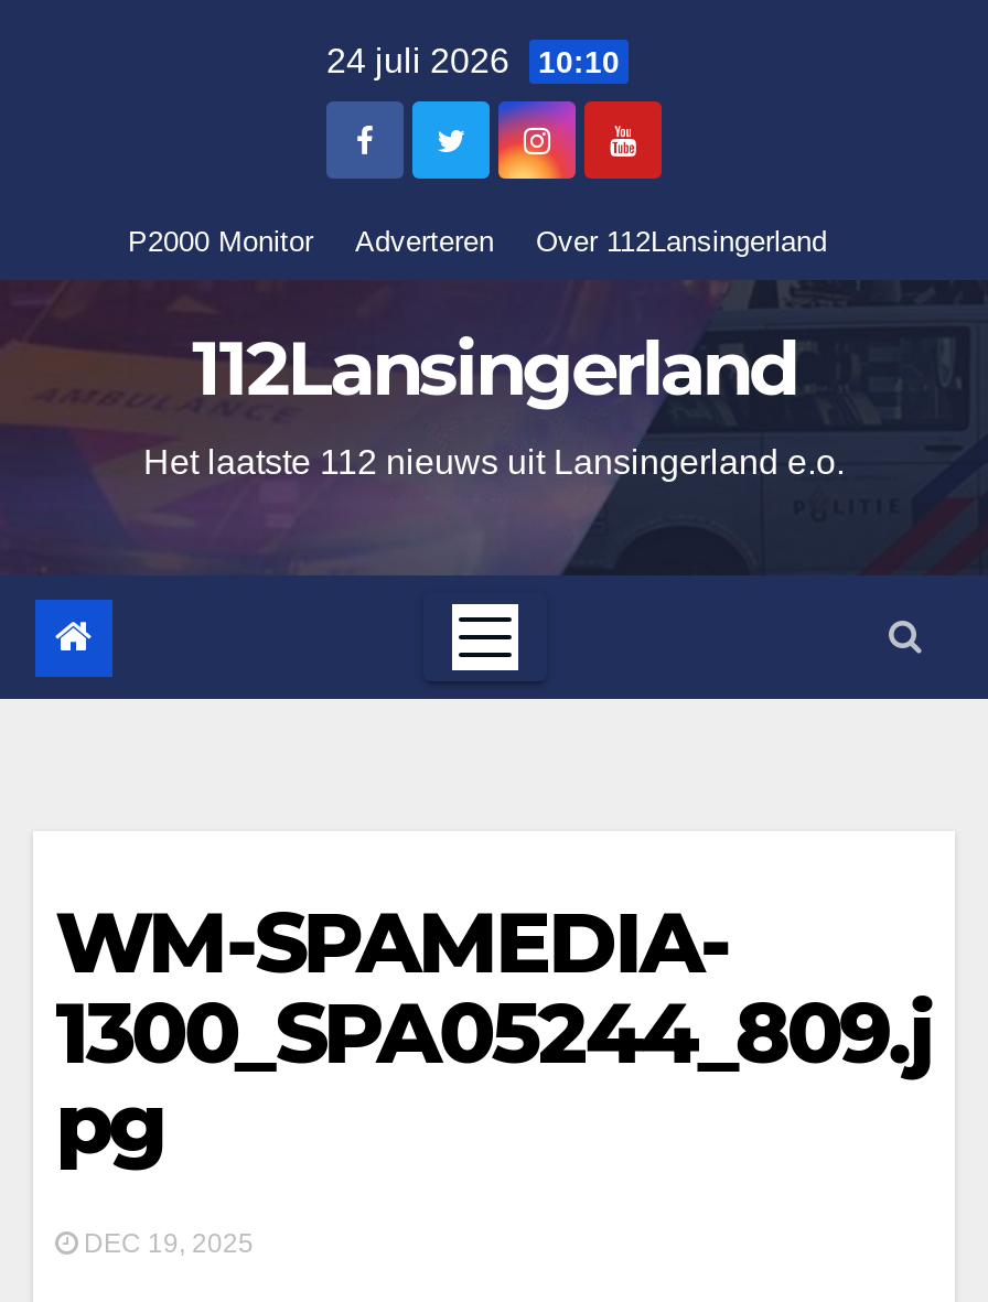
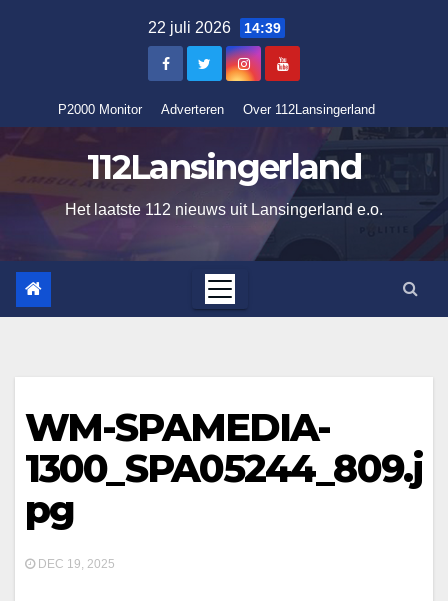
- 24 juli 2026 10:10
+ 22 juli 2026 14:39
